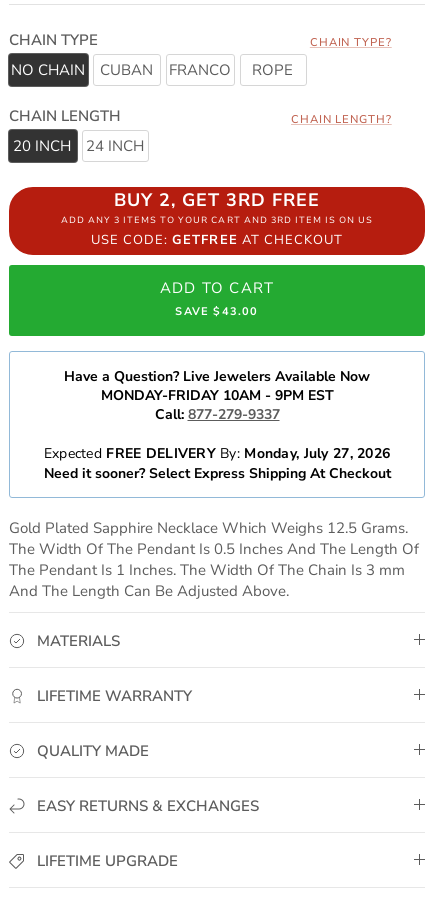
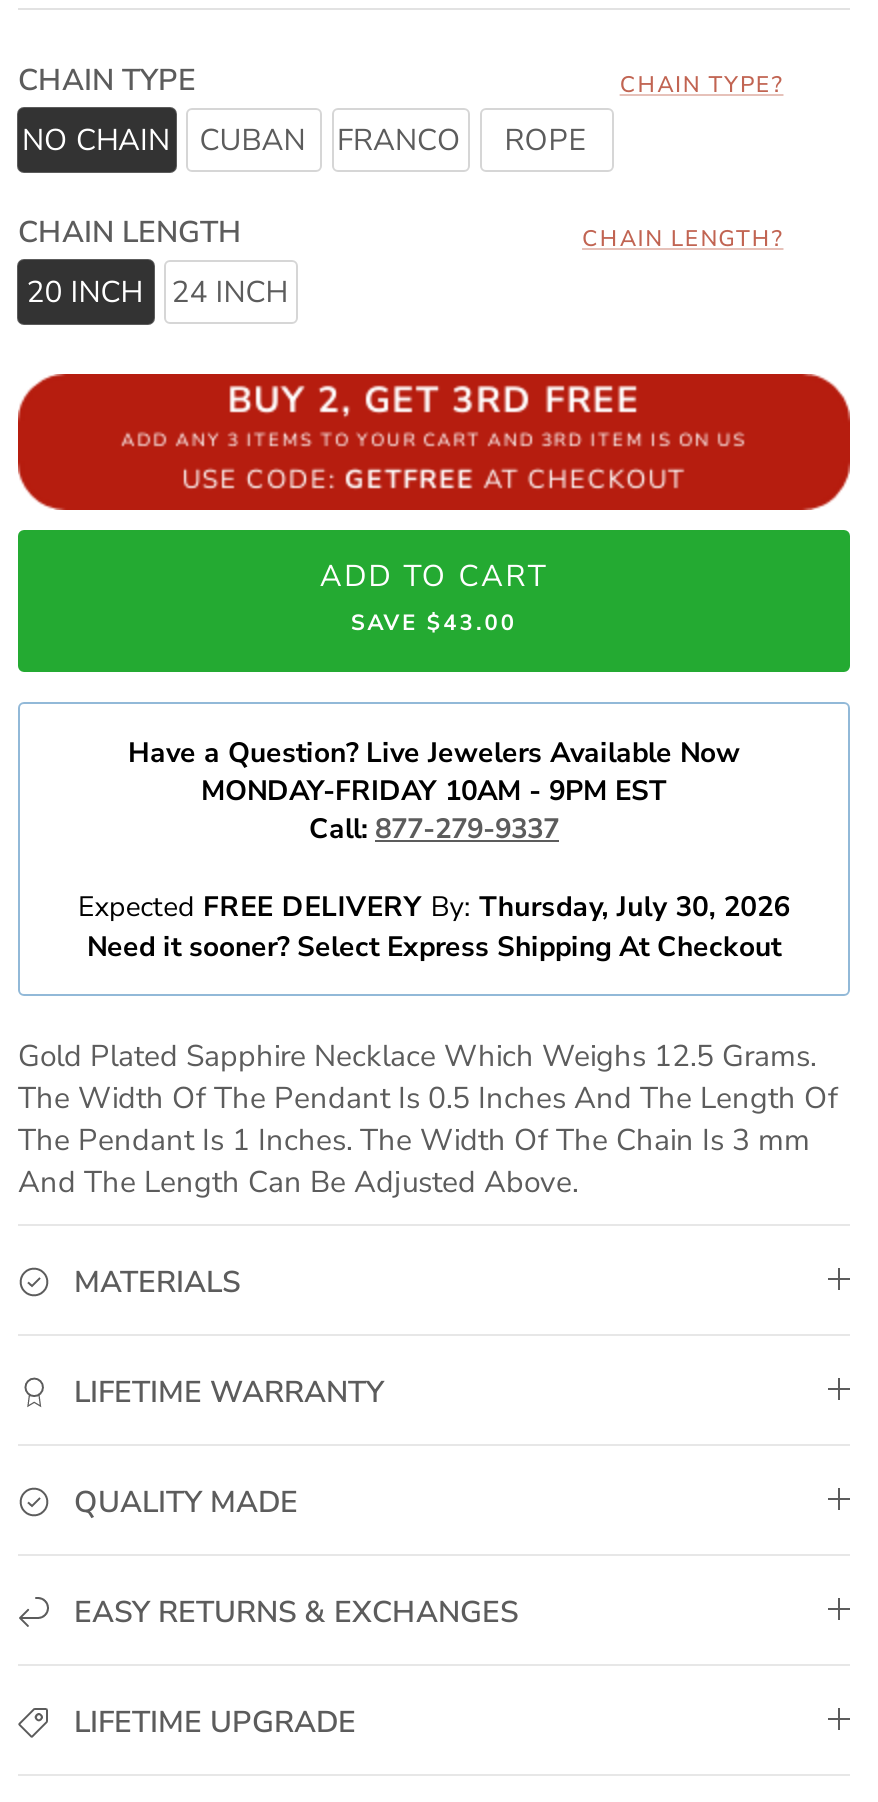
- Expected FREE DELIVERY By: Monday, July 27, 2026
+ Expected FREE DELIVERY By: Thursday, July 30, 2026
